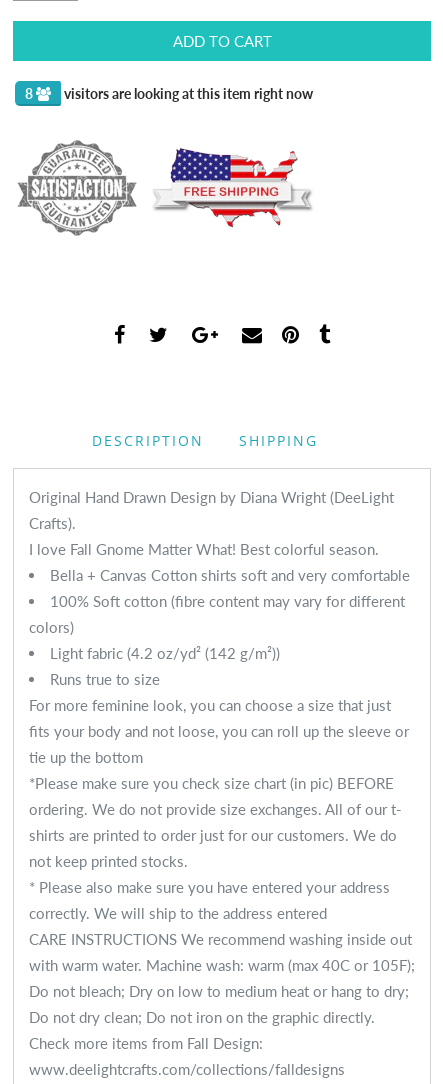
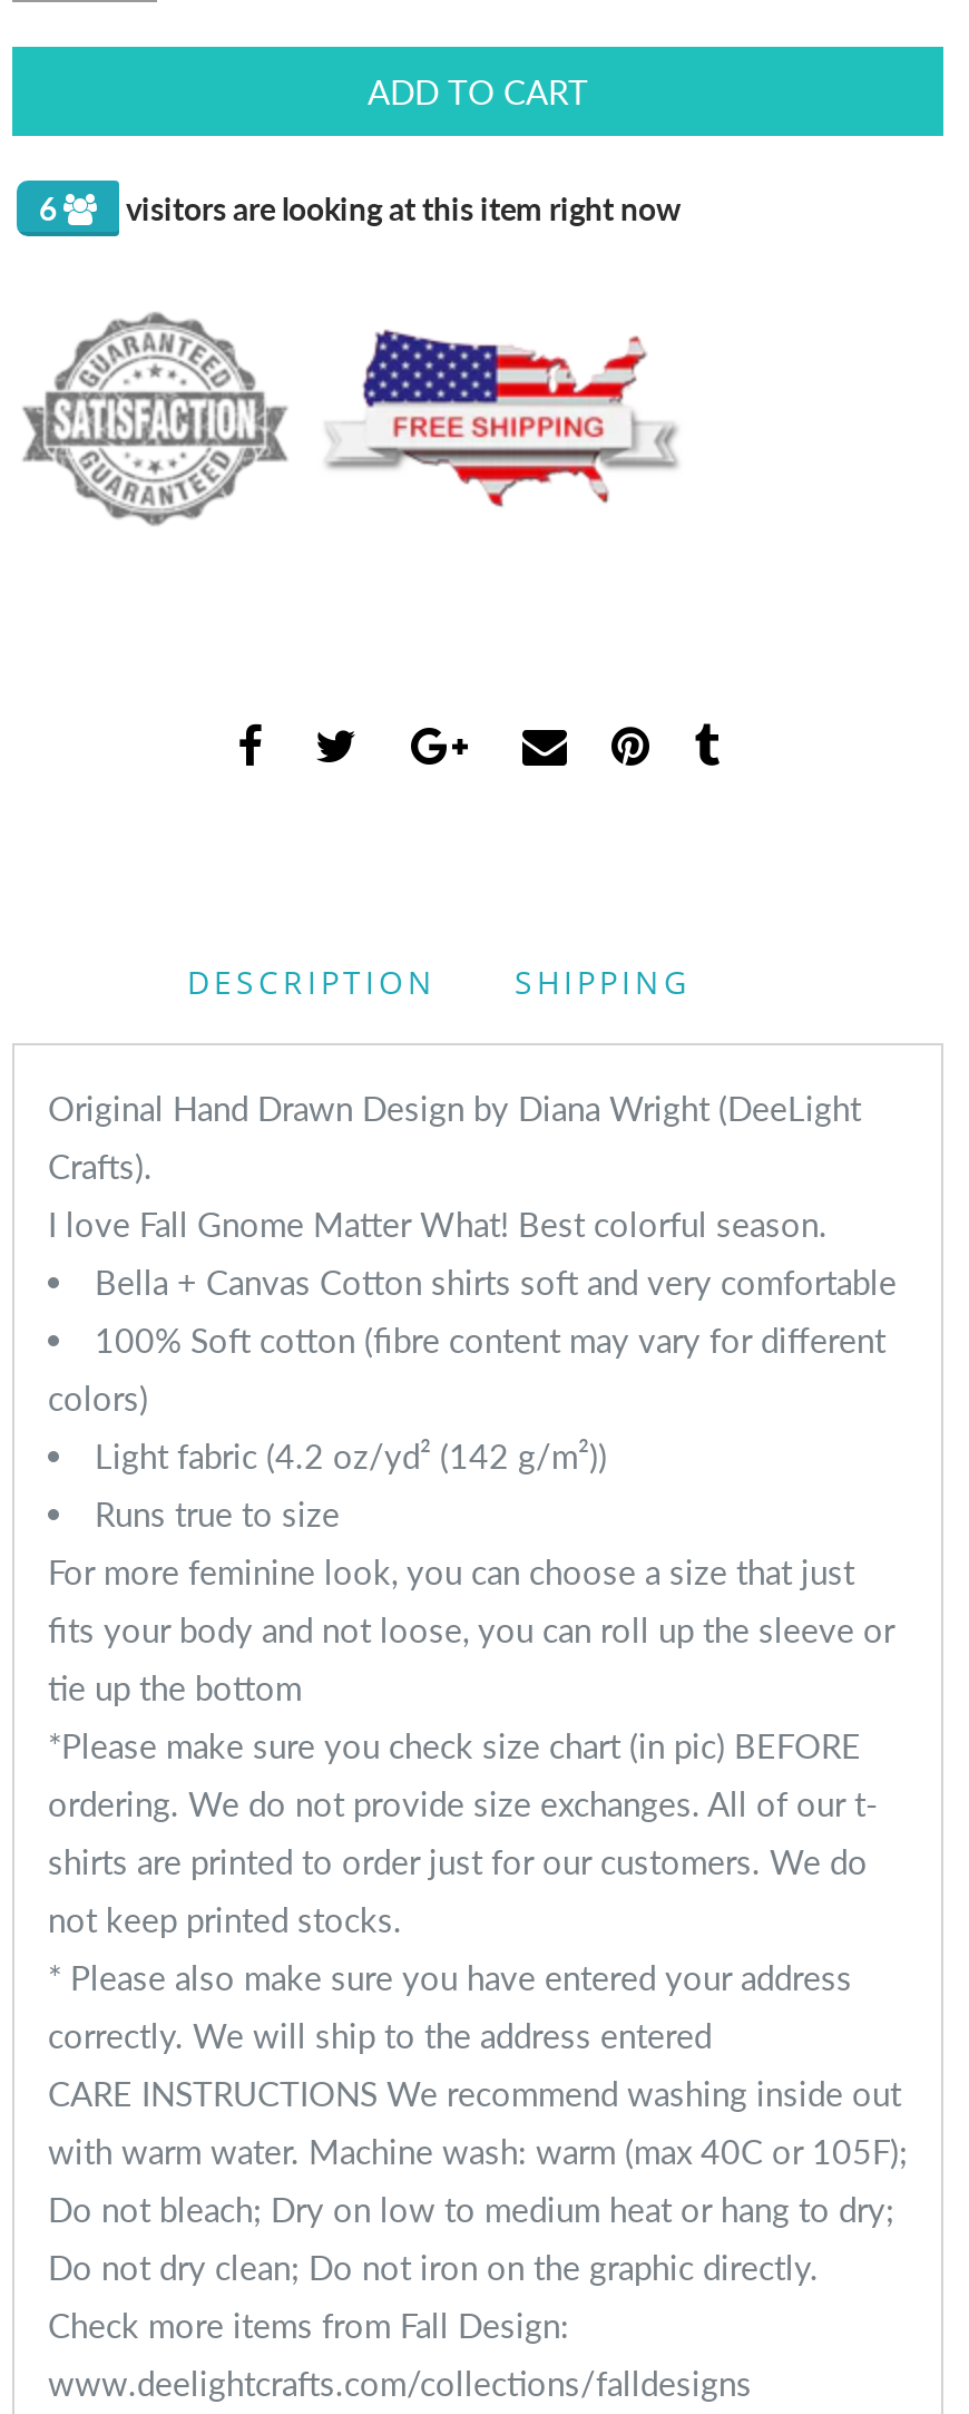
- 8 visitors are looking at this item right now
+ 6 visitors are looking at this item right now
